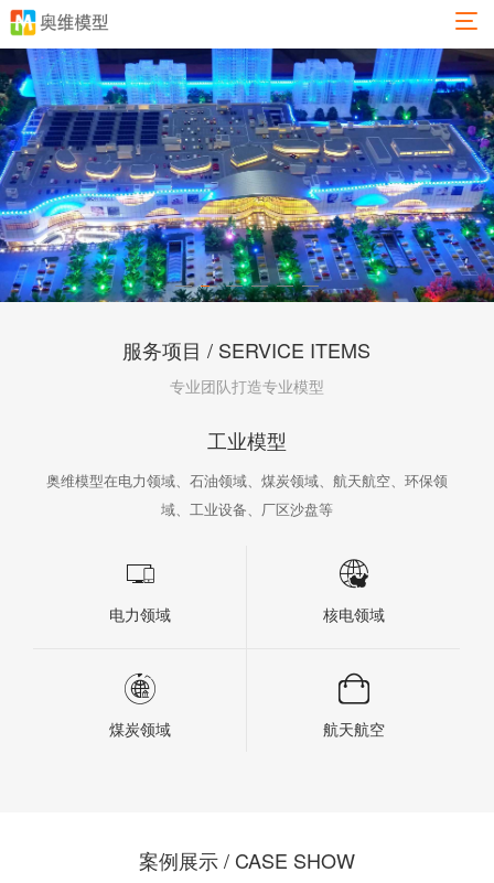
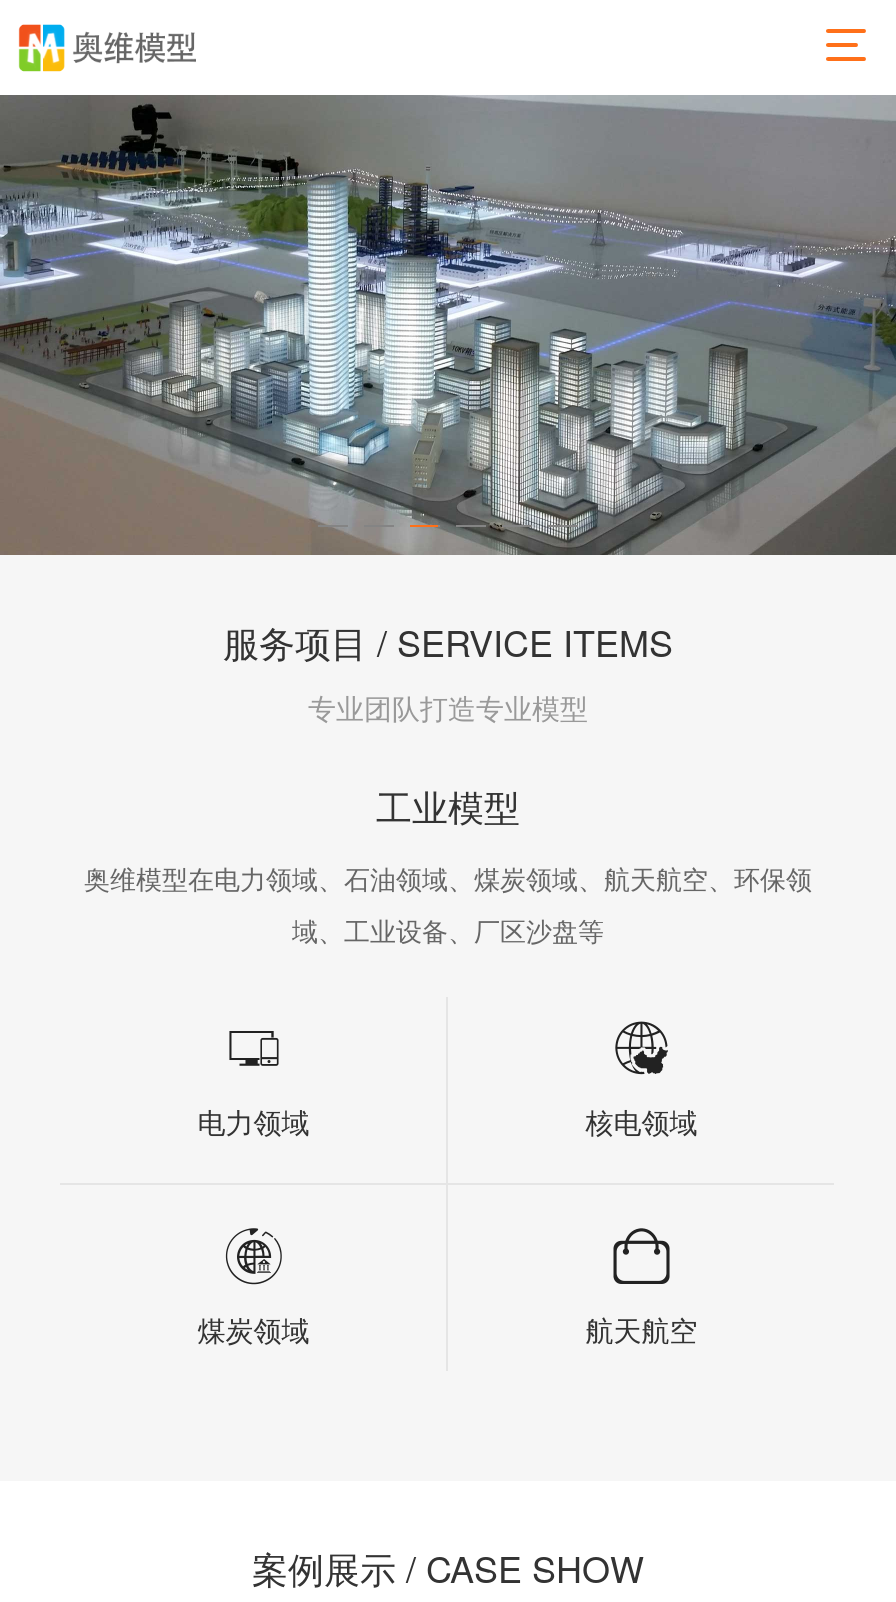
- [image]
+ [image]
